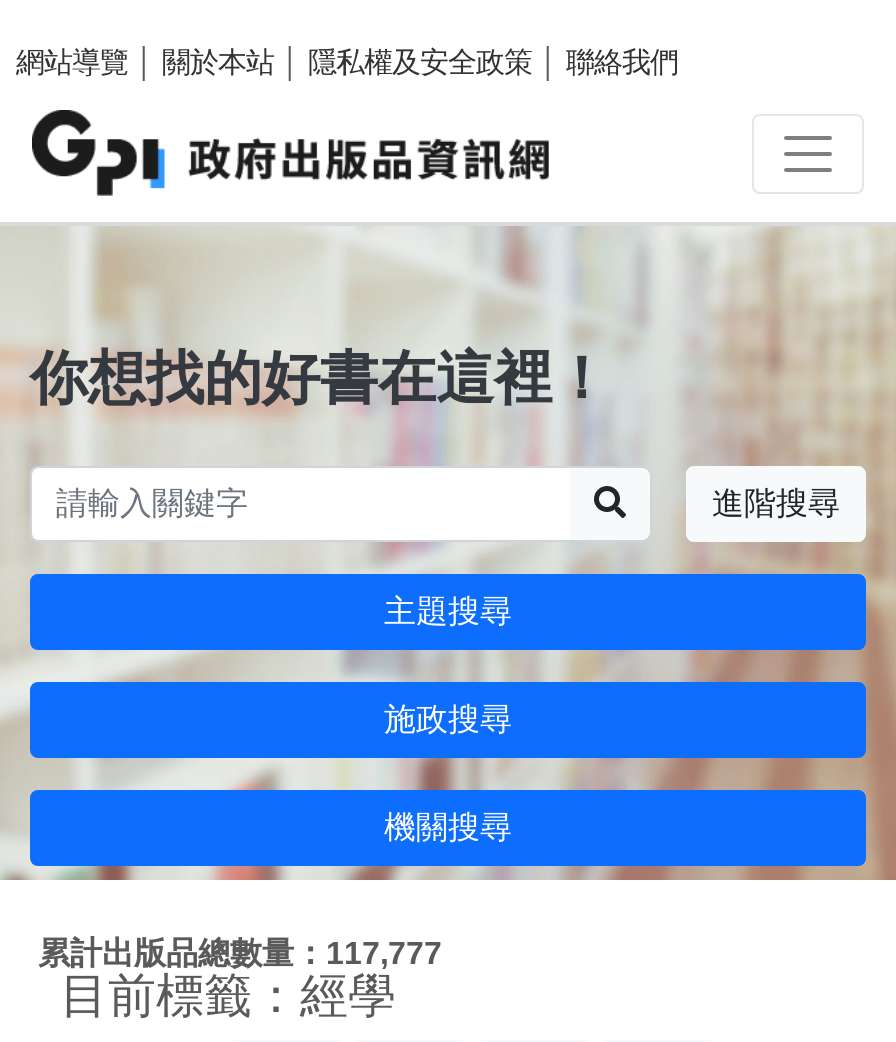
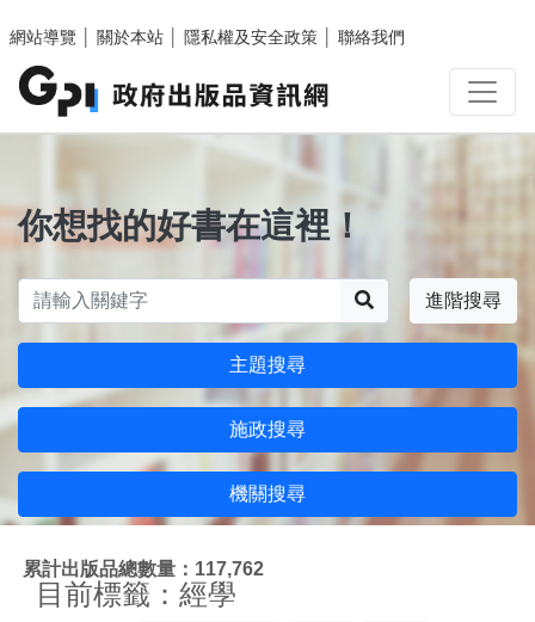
- 累計出版品總數量：117,777
+ 累計出版品總數量：117,762
